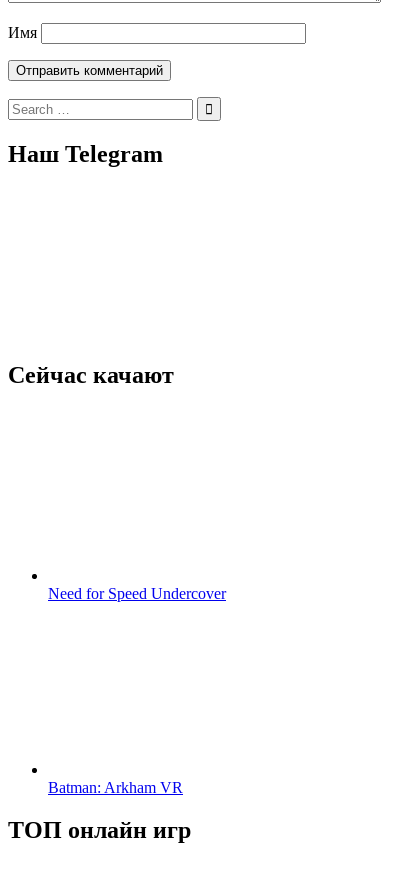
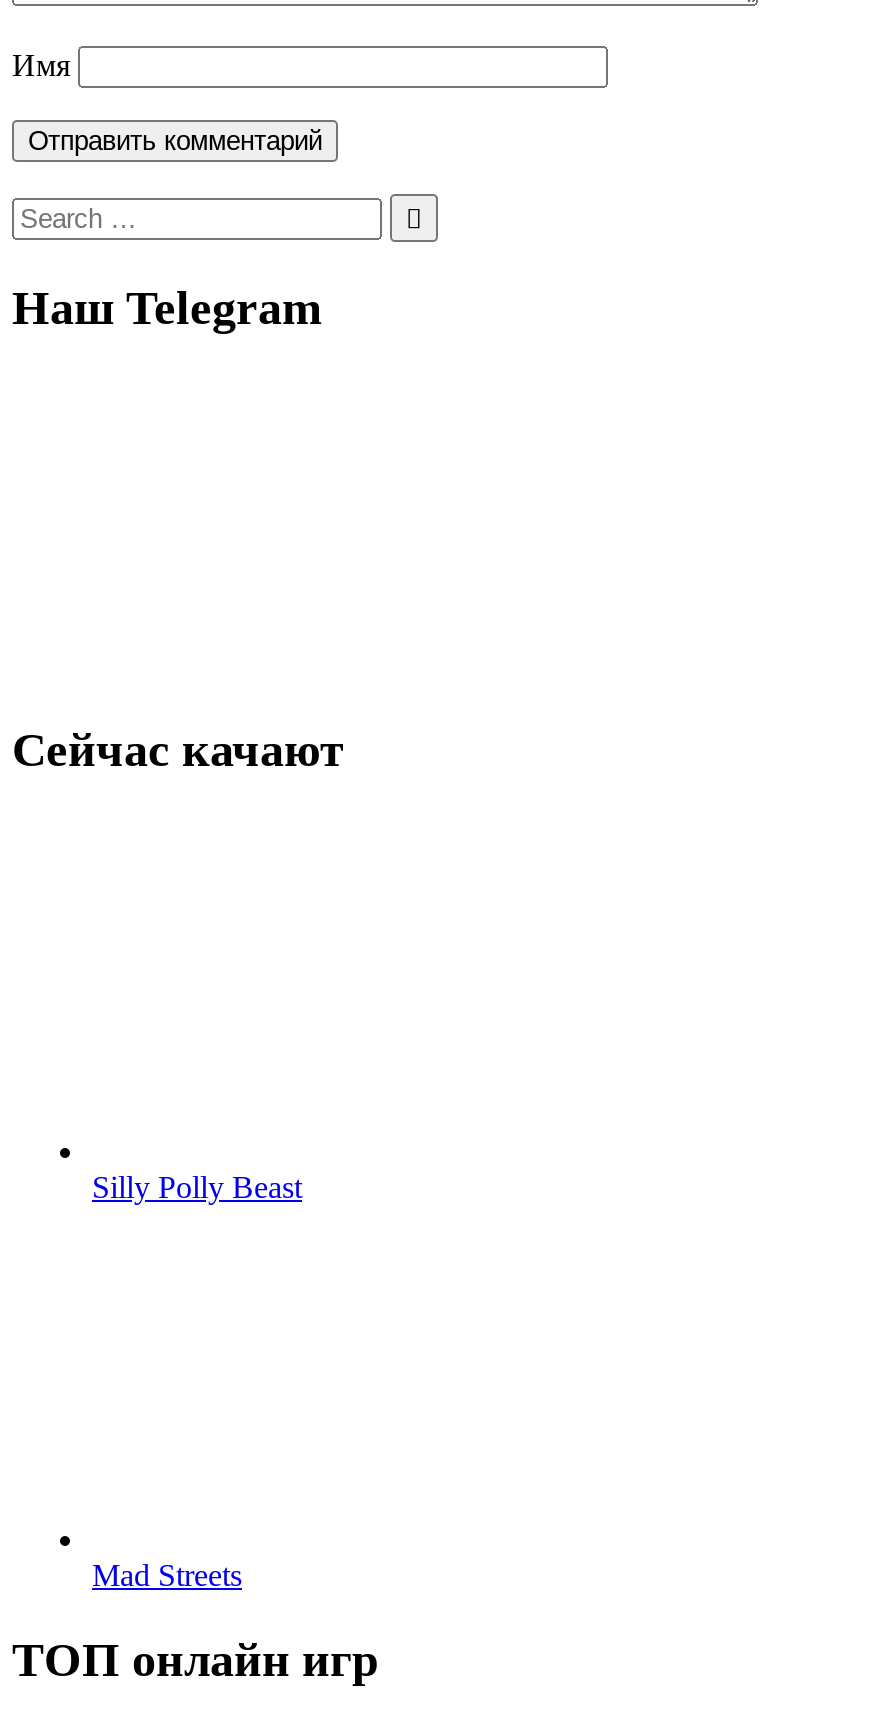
- Need for Speed Undercover
+ Silly Polly Beast

- Batman: Arkham VR
+ Mad Streets
